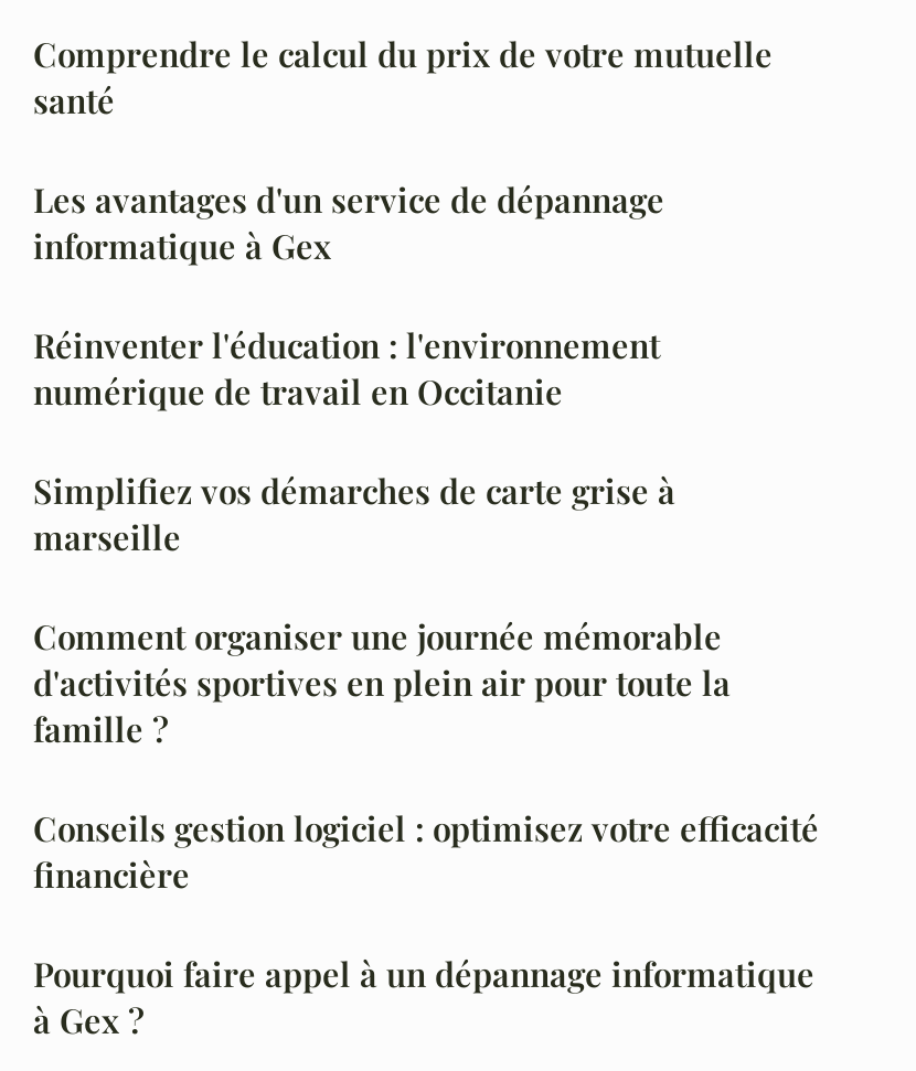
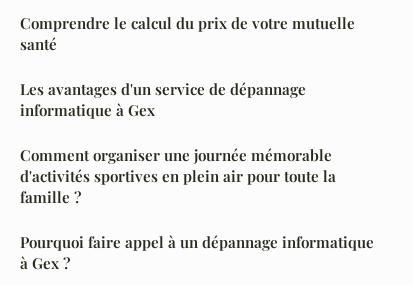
- Réinventer l'éducation : l'environnement
- numérique de travail en Occitanie
- Simplifiez vos démarches de carte grise à
- marseille

- Conseils gestion logiciel : optimisez votre efficacité
- financière
